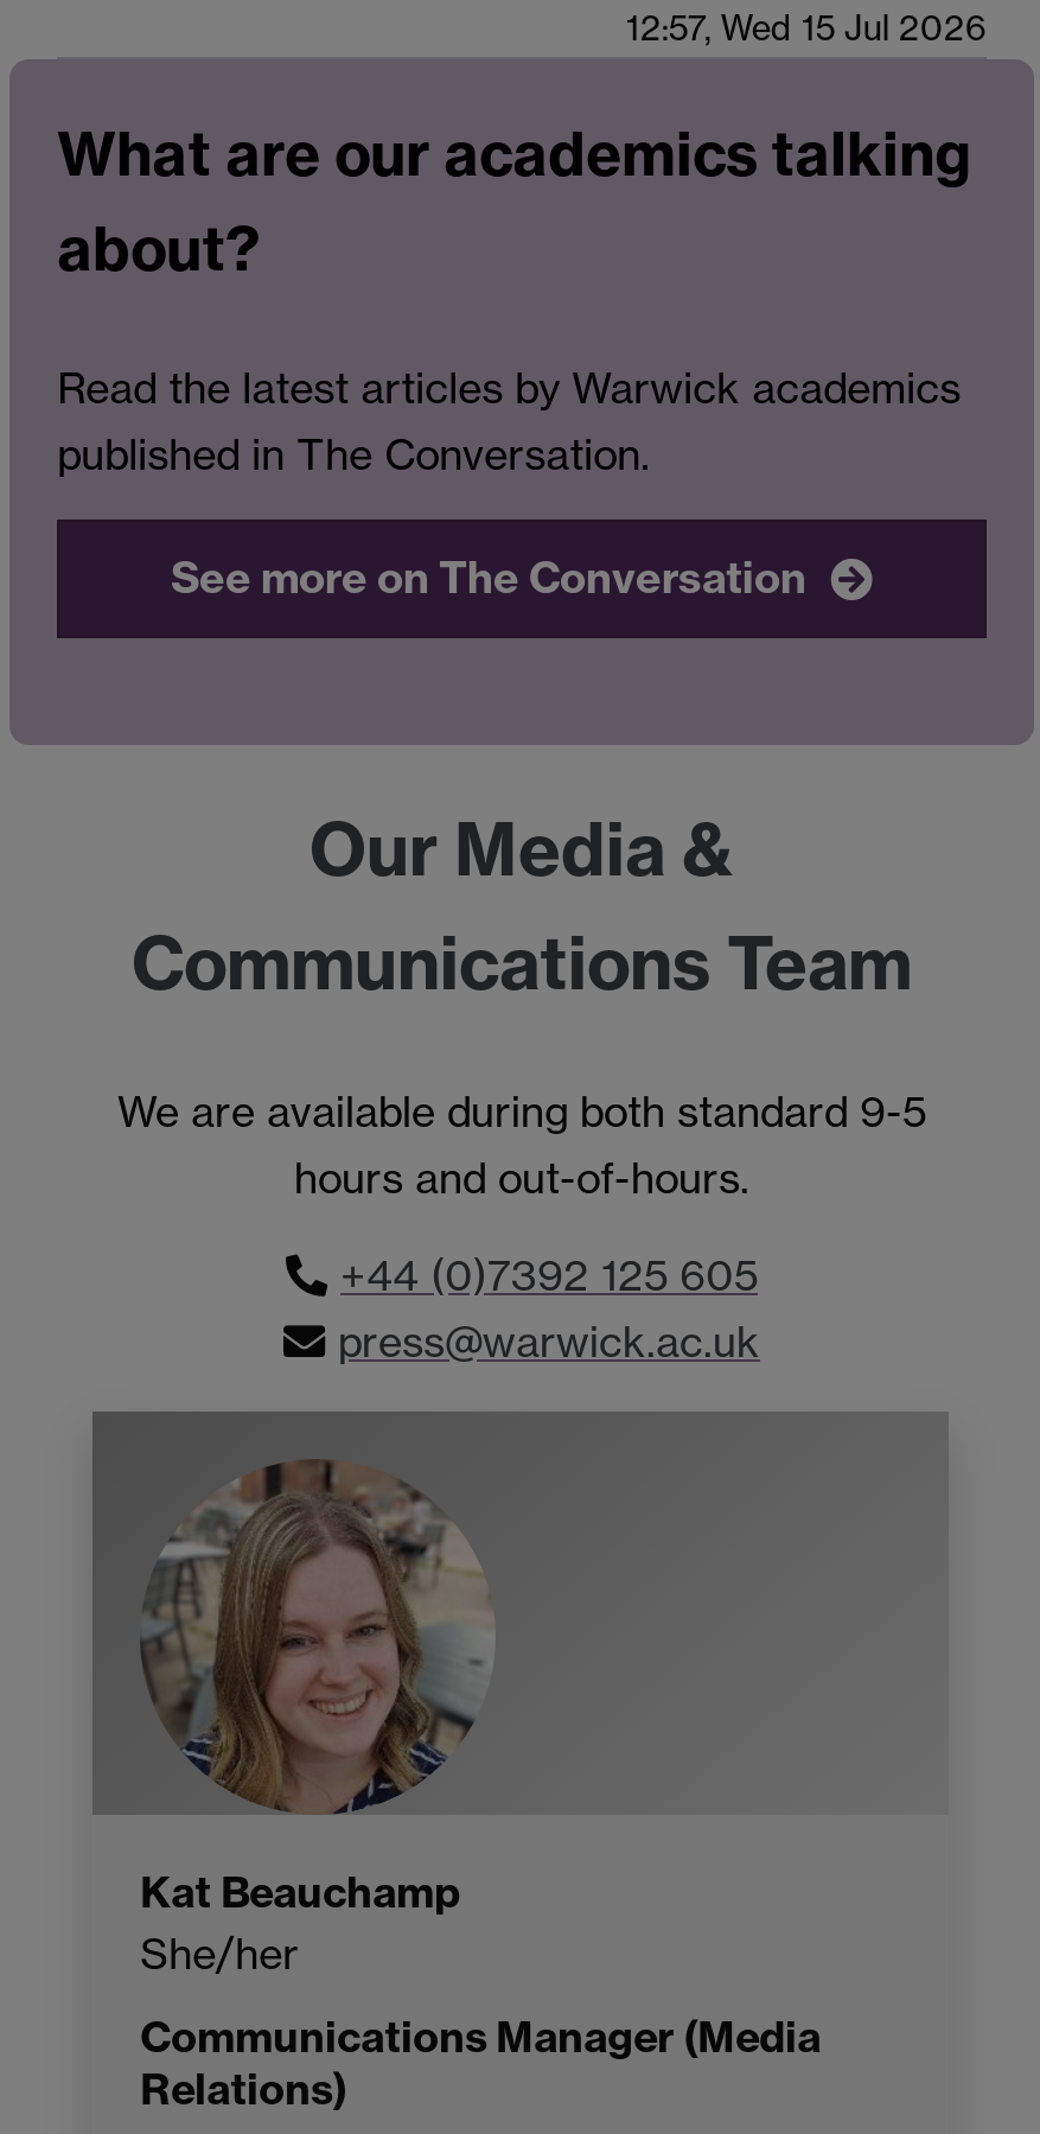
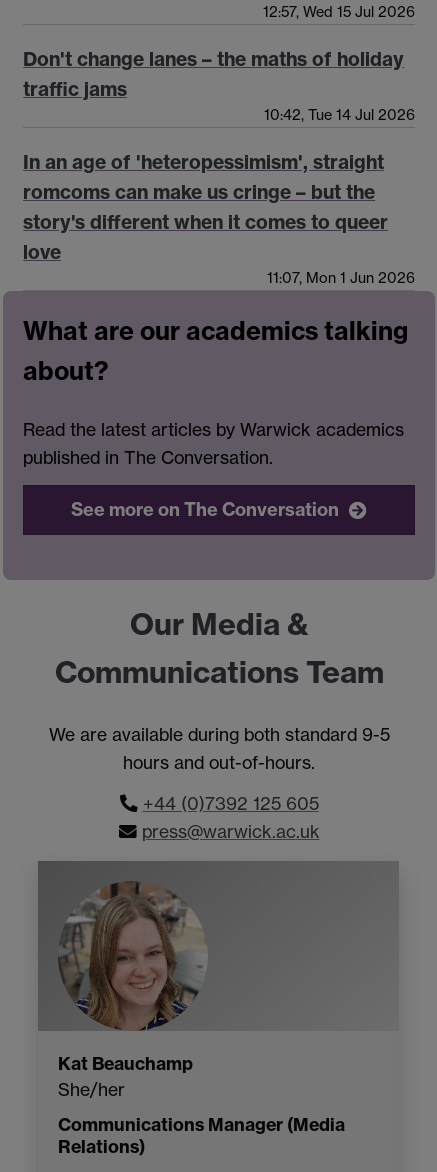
+ Don't change lanes – the maths of holiday
+ traffic jams
+ 10:42, Tue 14 Jul 2026
+ In an age of 'heteropessimism', straight
+ romcoms can make us cringe – but the
+ story's different when it comes to queer
+ love
+ 11:07, Mon 1 Jun 2026
